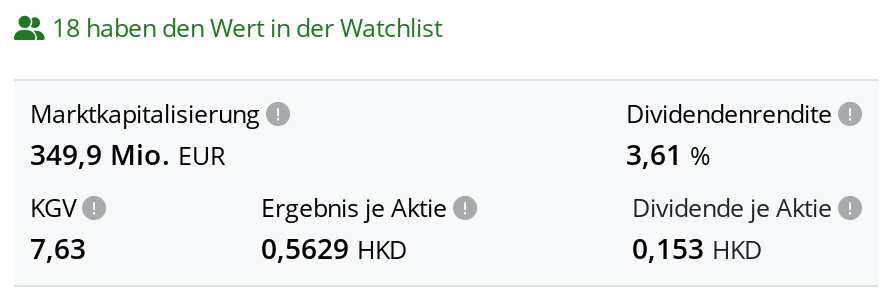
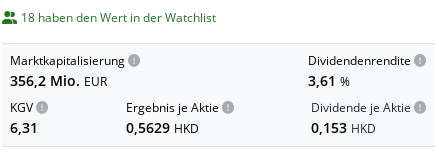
- 349,9 Mio. EUR
+ 356,2 Mio. EUR

- 7,63
+ 6,31
